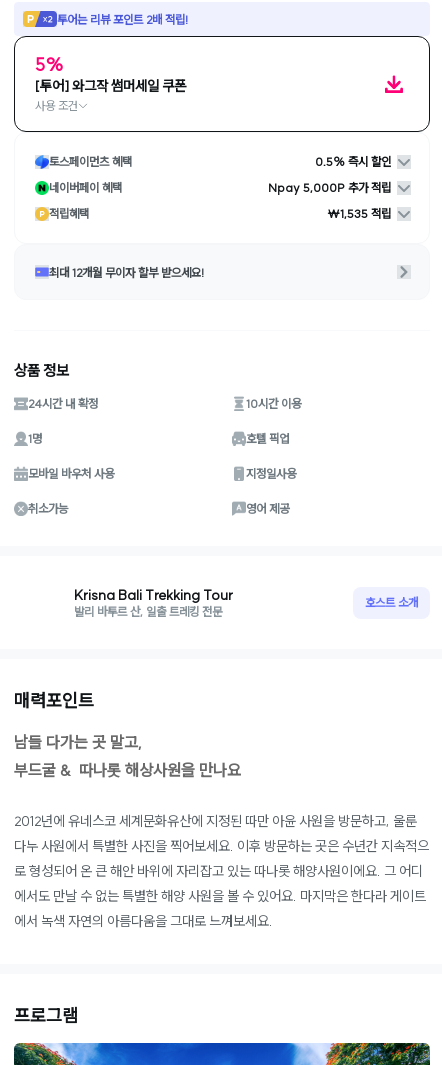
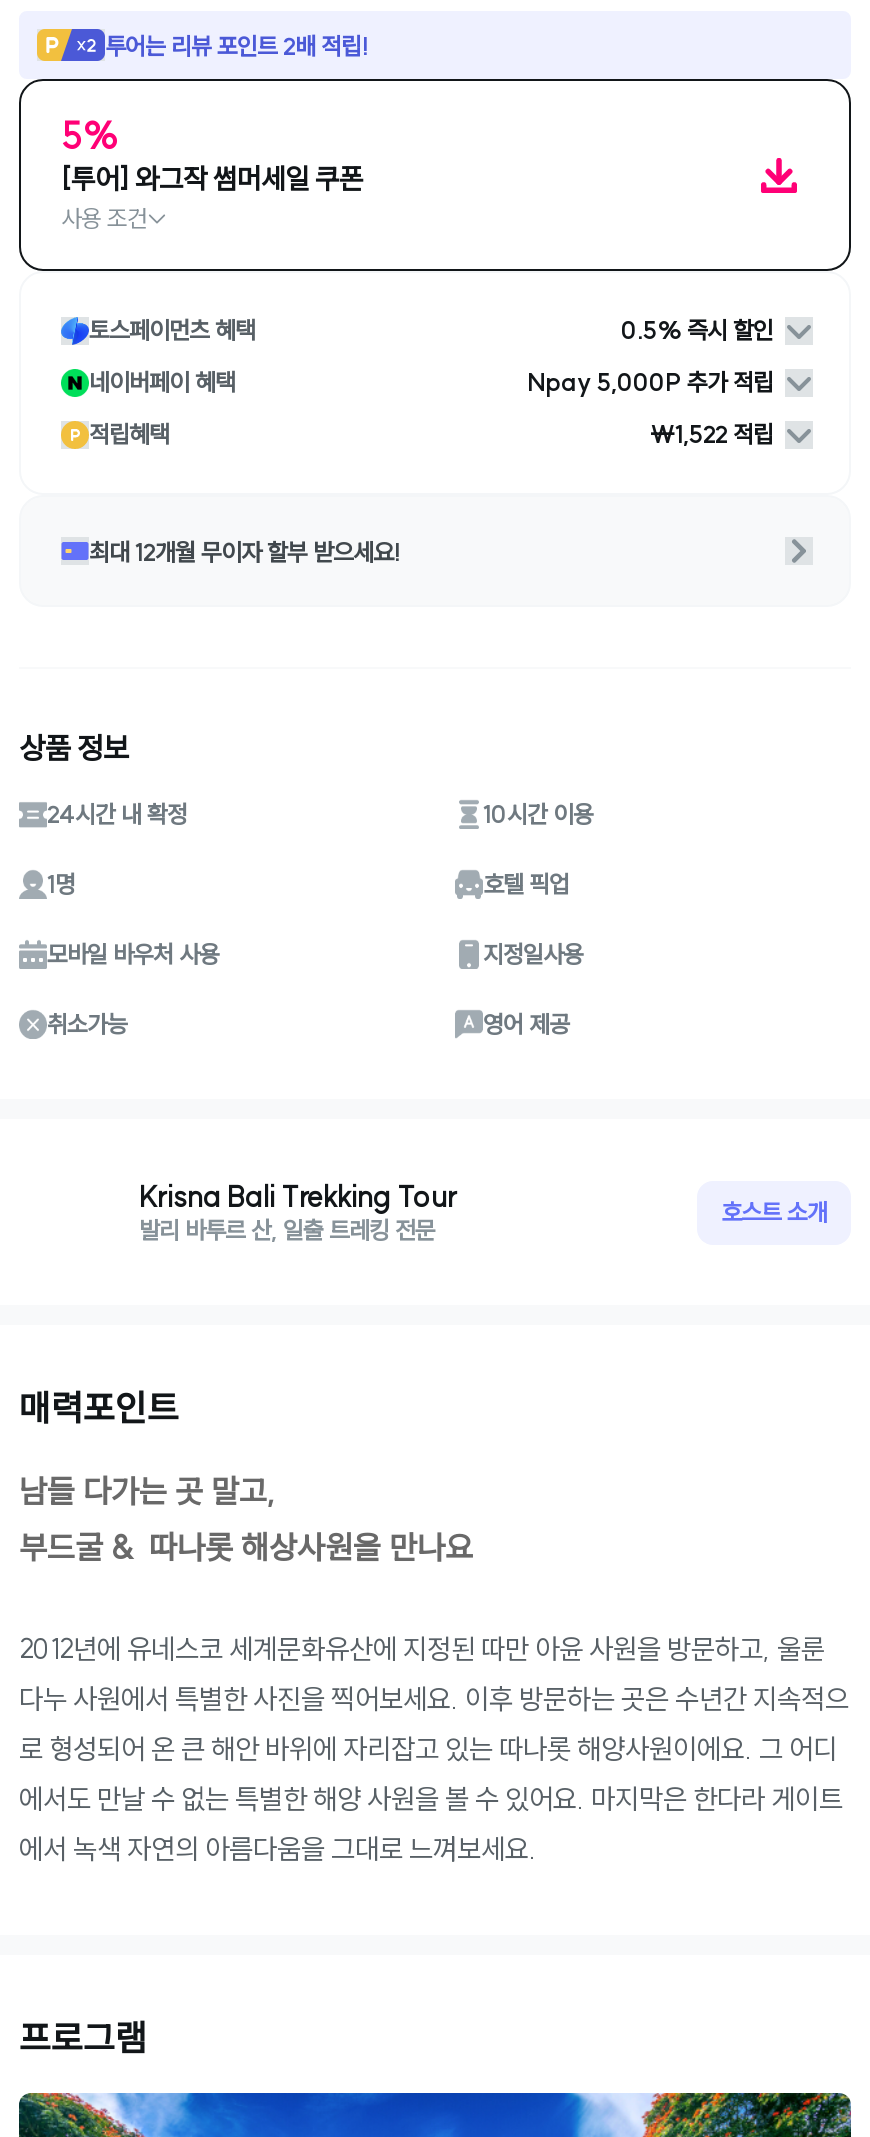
- ₩1,535 적립
+ ₩1,522 적립
